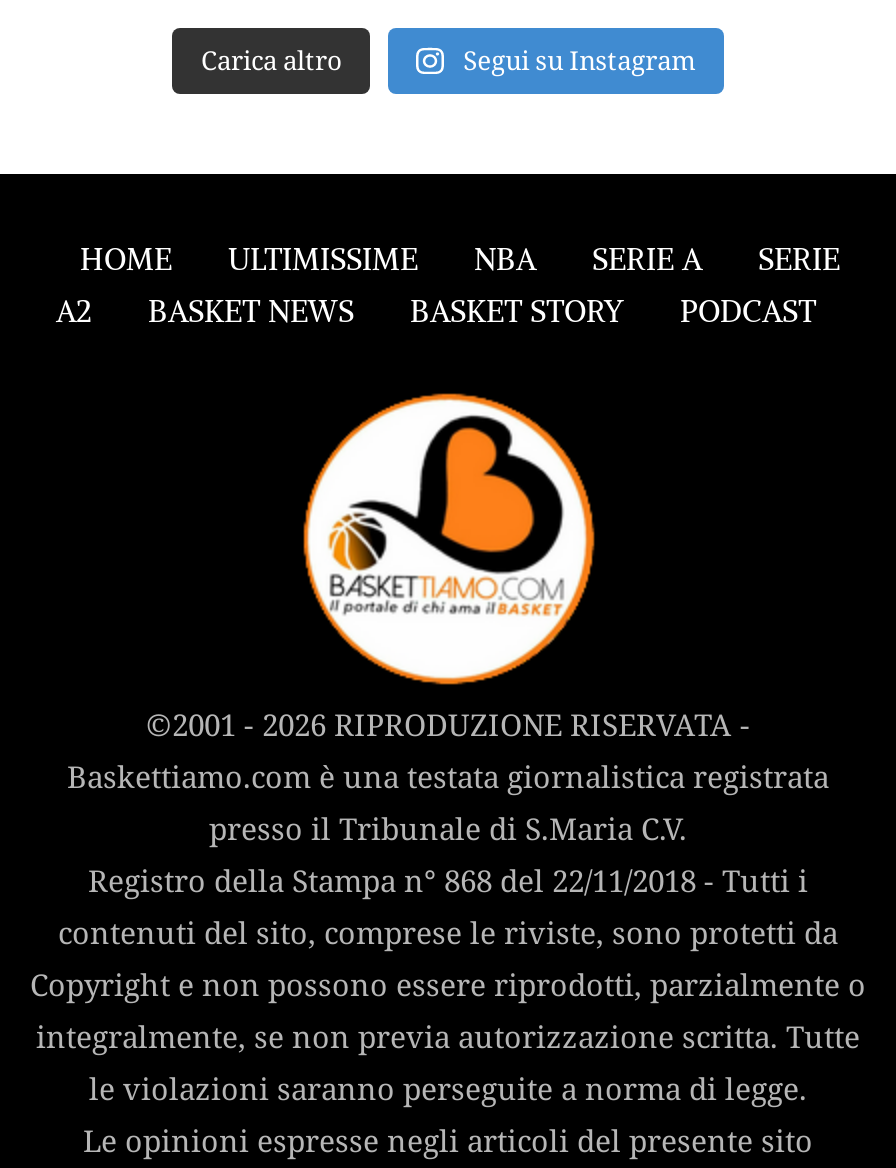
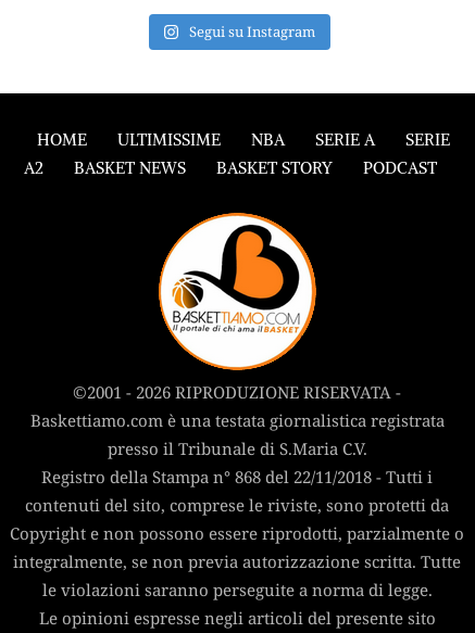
- Carica altro
